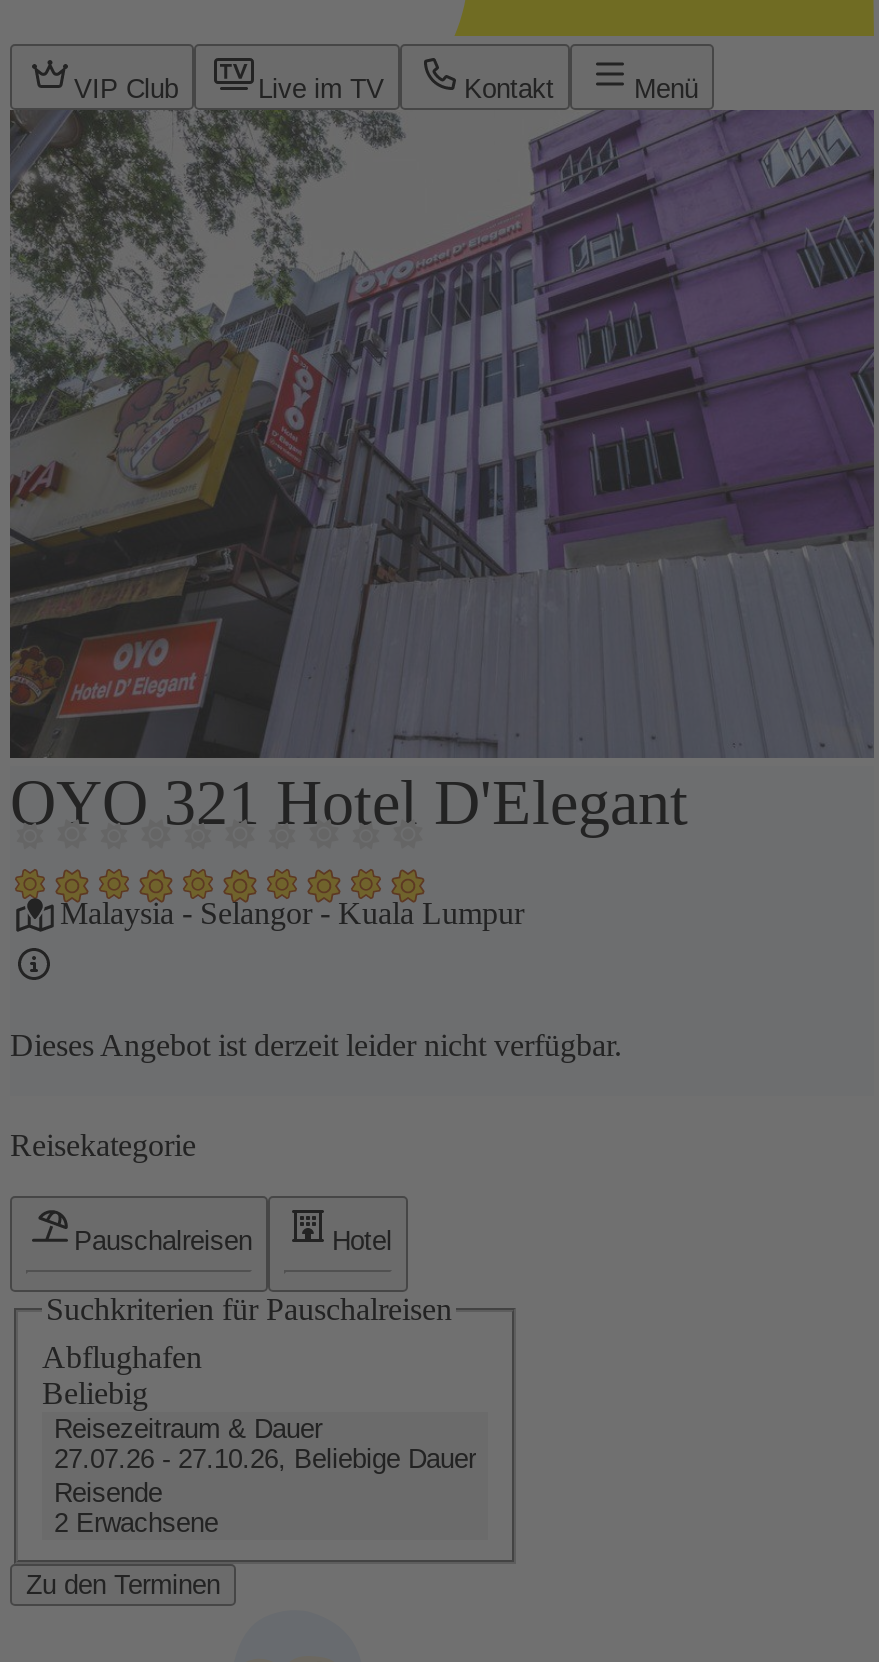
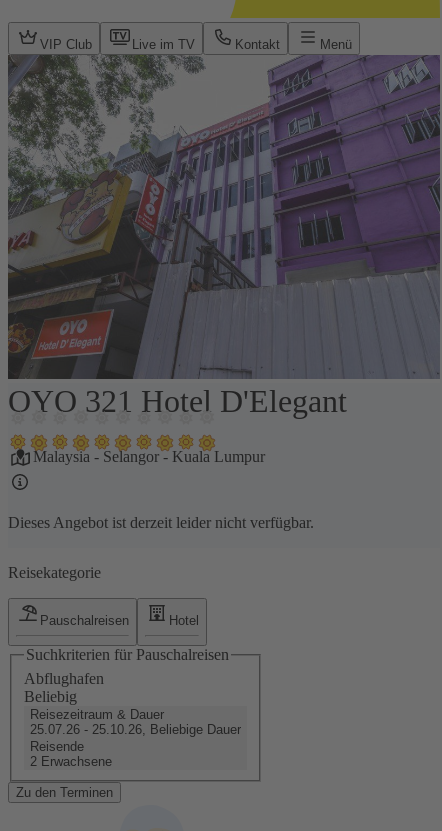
- 27.07.26 - 27.10.26, Beliebige Dauer
+ 25.07.26 - 25.10.26, Beliebige Dauer
